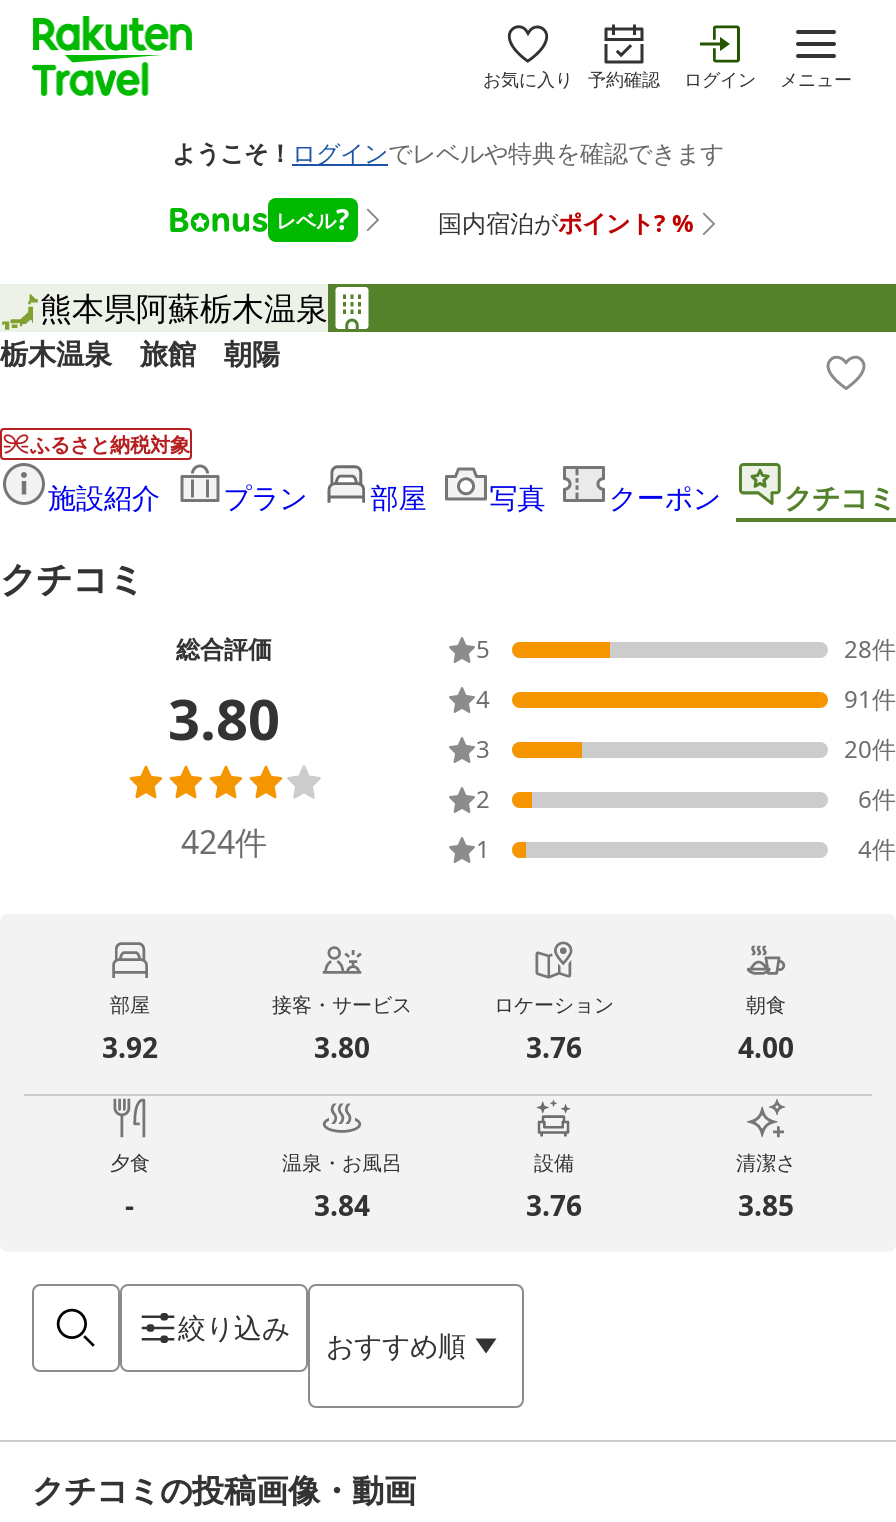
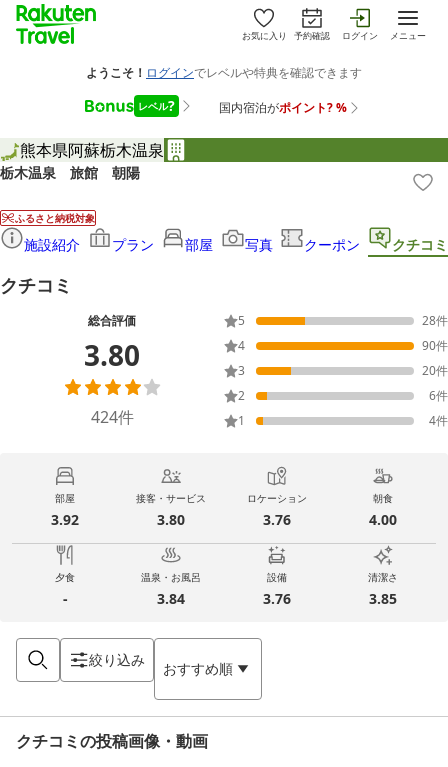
- 91件
+ 90件
